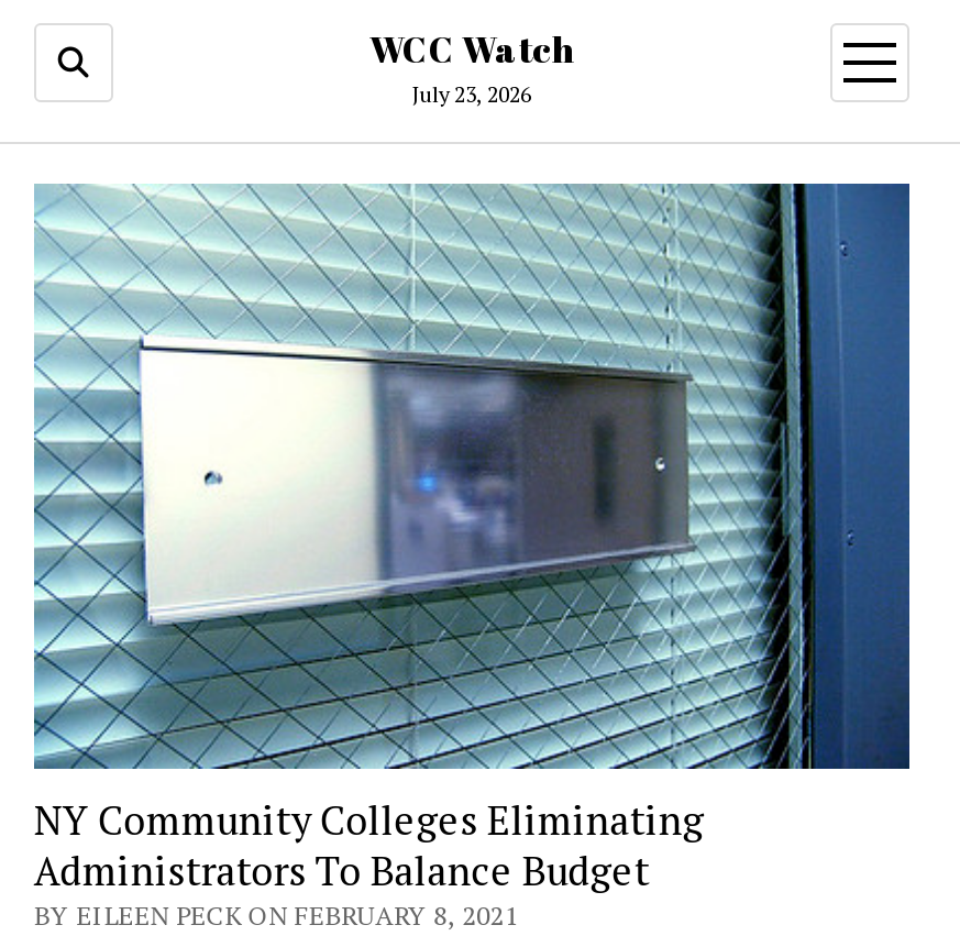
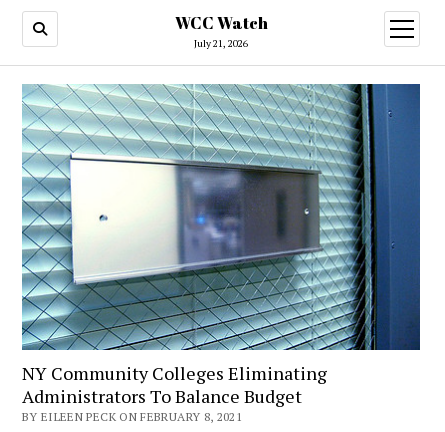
- July 23, 2026
+ July 21, 2026
